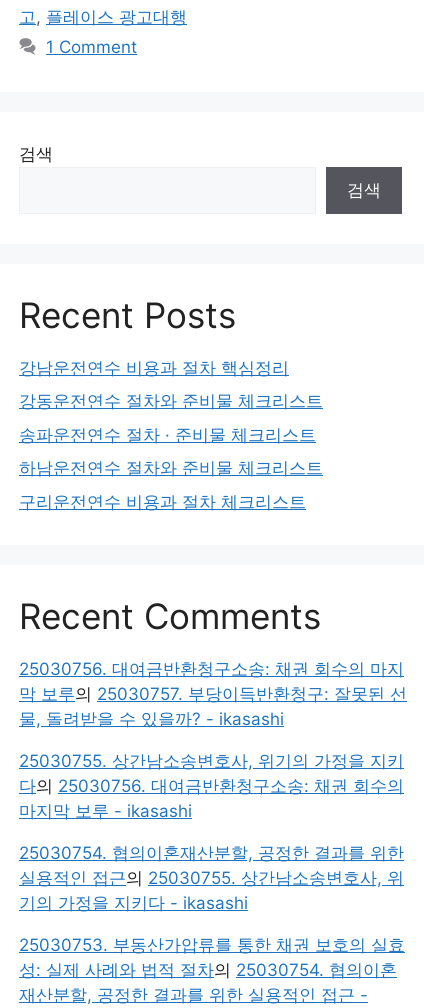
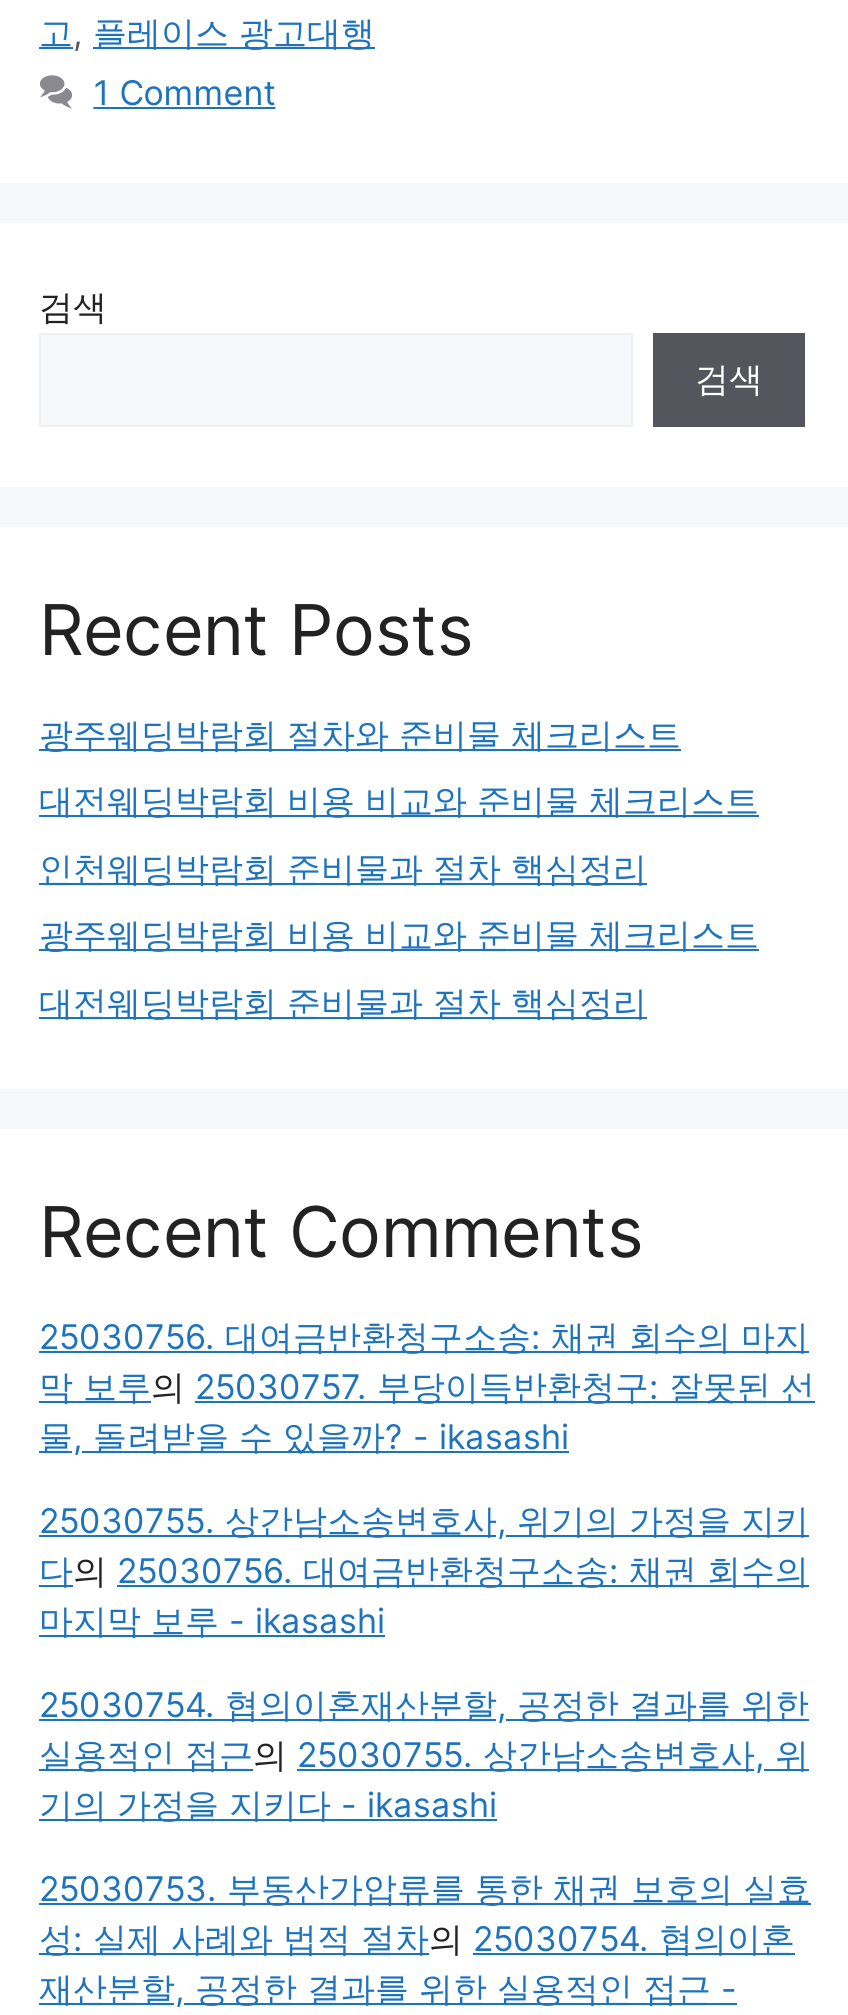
- 강남운전연수 비용과 절차 핵심정리
+ 광주웨딩박람회 절차와 준비물 체크리스트

- 강동운전연수 절차와 준비물 체크리스트
+ 대전웨딩박람회 비용 비교와 준비물 체크리스트

- 송파운전연수 절차 · 준비물 체크리스트
+ 인천웨딩박람회 준비물과 절차 핵심정리

- 하남운전연수 절차와 준비물 체크리스트
+ 광주웨딩박람회 비용 비교와 준비물 체크리스트

- 구리운전연수 비용과 절차 체크리스트
+ 대전웨딩박람회 준비물과 절차 핵심정리
